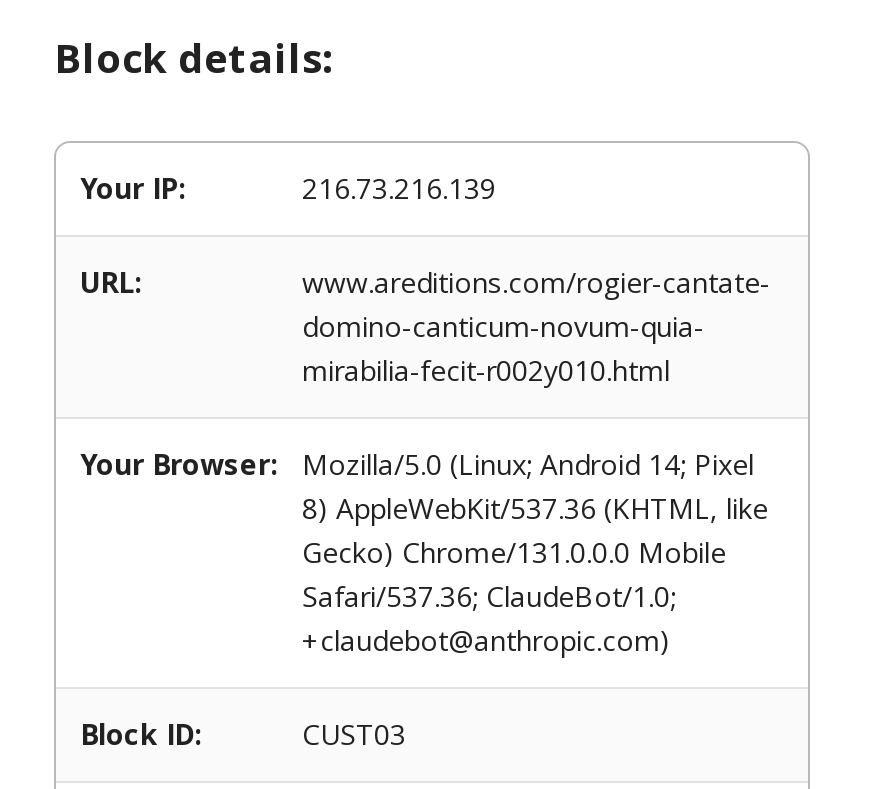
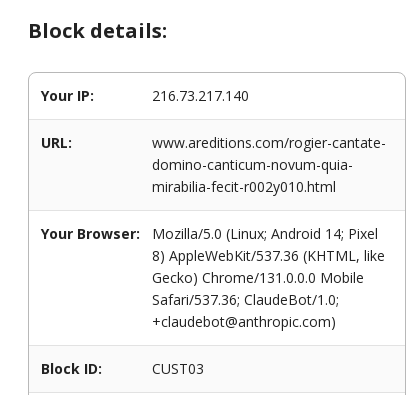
- 216.73.216.139
+ 216.73.217.140
